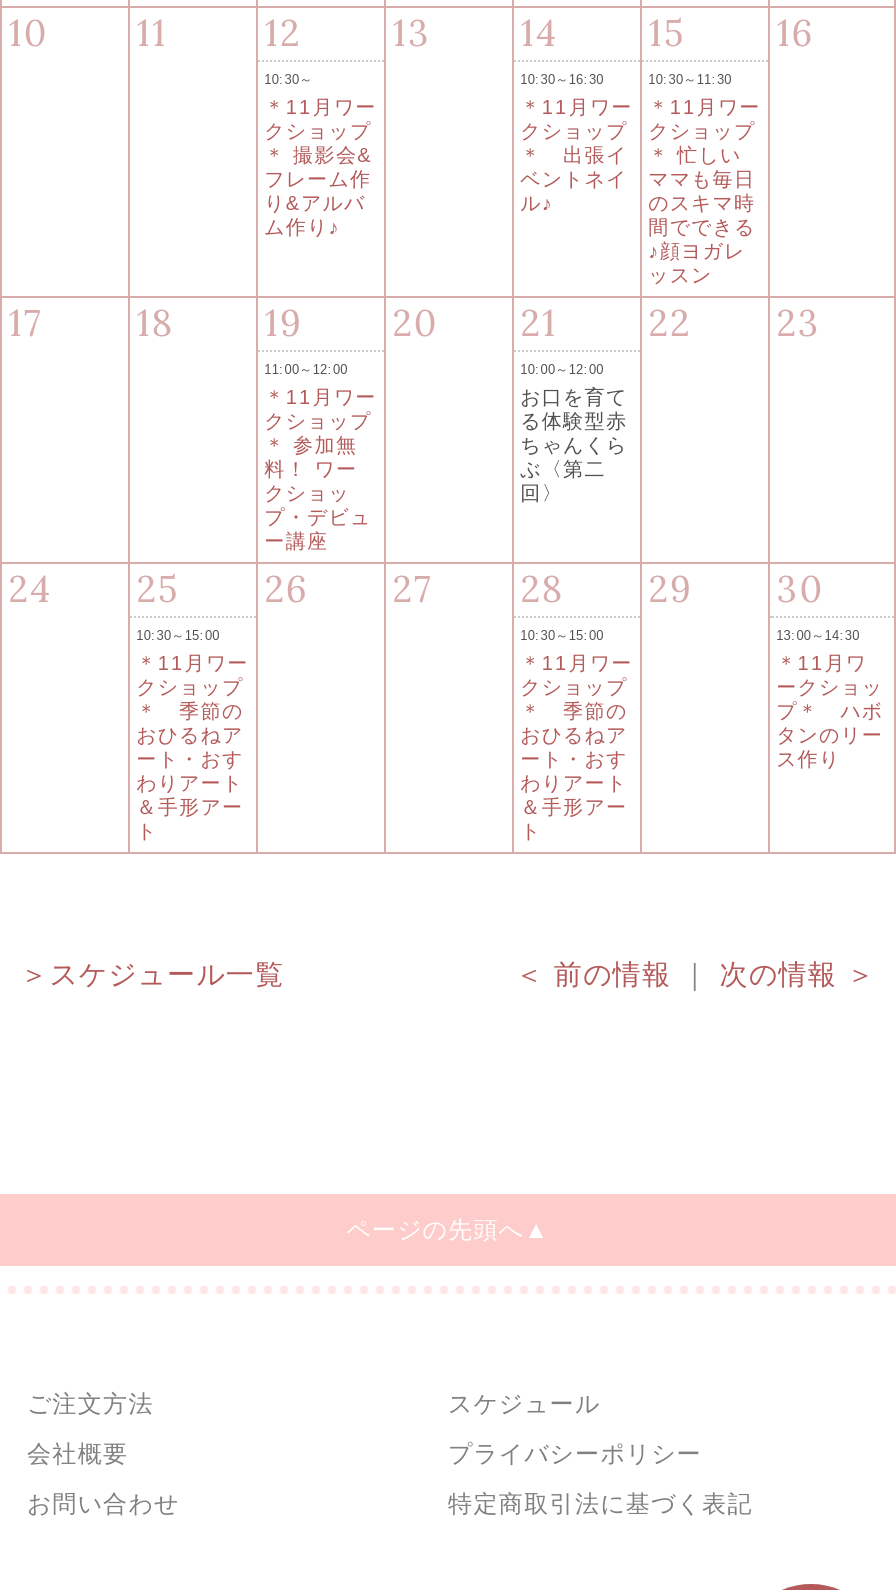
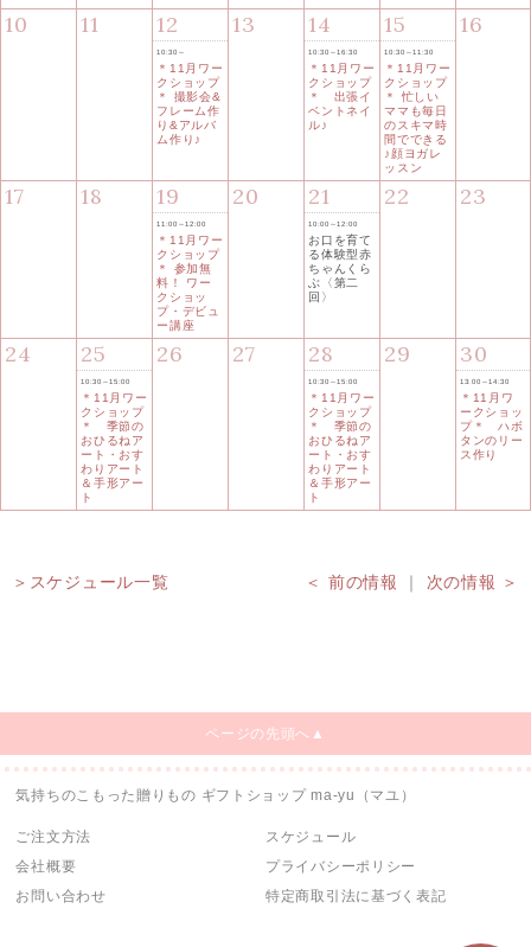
+ 気持ちのこもった贈りもの ギフトショップ ma-yu（マユ）
